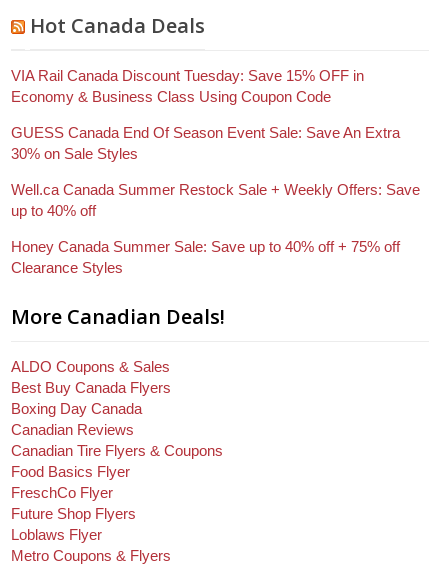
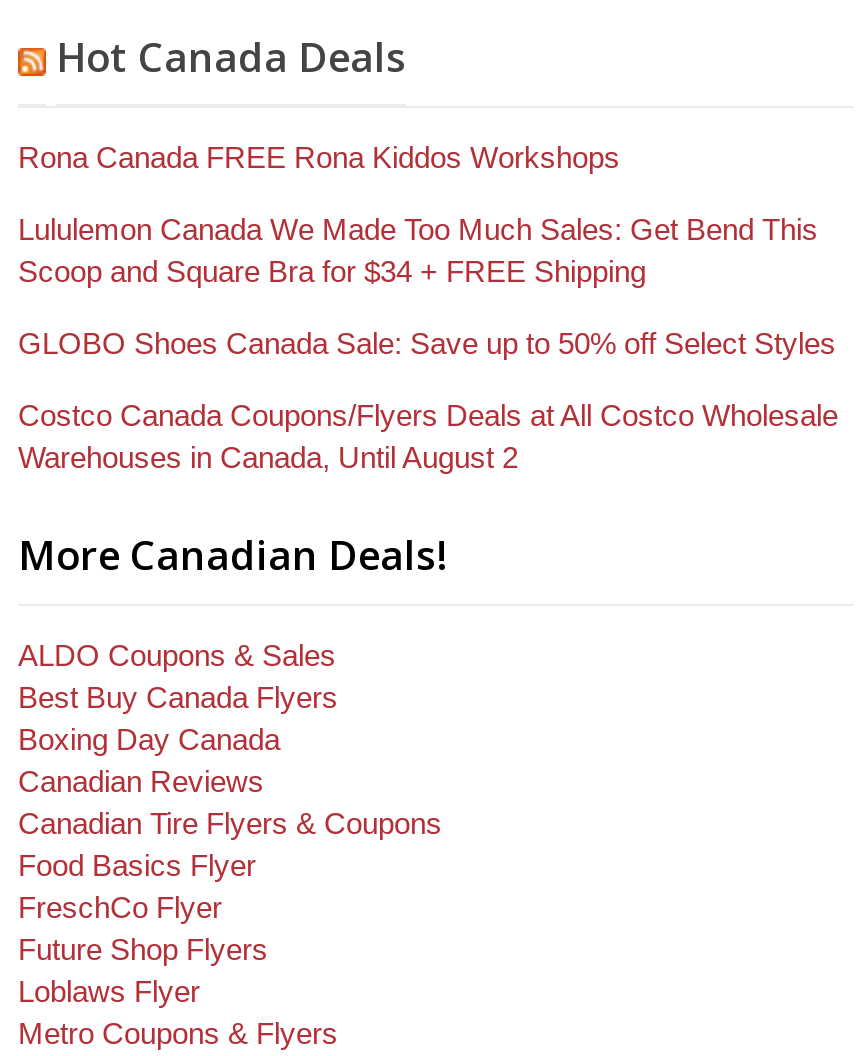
- VIA Rail Canada Discount Tuesday: Save 15% OFF in
- Economy & Business Class Using Coupon Code
+ Rona Canada FREE Rona Kiddos Workshops

- GUESS Canada End Of Season Event Sale: Save An Extra
- 30% on Sale Styles
+ Lululemon Canada We Made Too Much Sales: Get Bend This
+ Scoop and Square Bra for $34 + FREE Shipping

- Well.ca Canada Summer Restock Sale + Weekly Offers: Save
- up to 40% off
+ GLOBO Shoes Canada Sale: Save up to 50% off Select Styles

- Honey Canada Summer Sale: Save up to 40% off + 75% off
- Clearance Styles
+ Costco Canada Coupons/Flyers Deals at All Costco Wholesale
+ Warehouses in Canada, Until August 2
